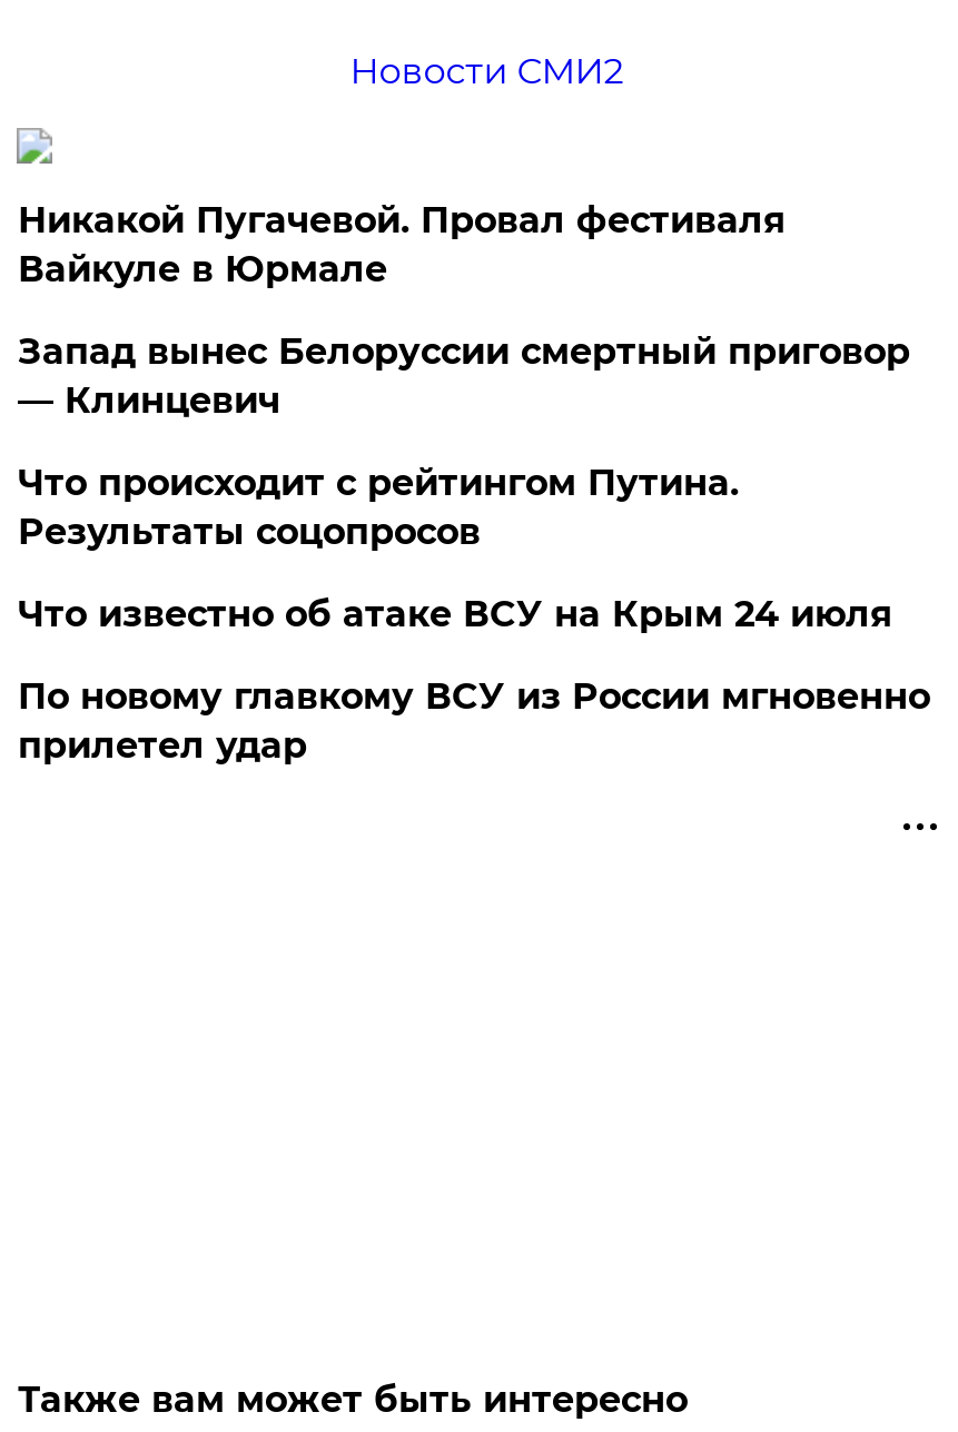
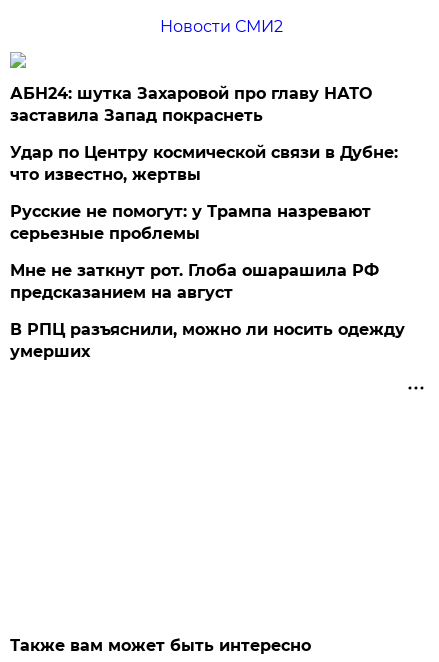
- Никакой Пугачевой. Провал фестиваля
- Вайкуле в Юрмале
+ АБН24: шутка Захаровой про главу НАТО
+ заставила Запад покраснеть

- Запад вынес Белоруссии смертный приговор
- — Клинцевич
+ Удар по Центру космической связи в Дубне:
+ что известно, жертвы

- Что происходит с рейтингом Путина.
- Результаты соцопросов
+ Русские не помогут: у Трампа назревают
+ серьезные проблемы

- Что известно об атаке ВСУ на Крым 24 июля
+ Мне не заткнут рот. Глоба ошарашила РФ
+ предсказанием на август

- По новому главкому ВСУ из России мгновенно
- прилетел удар
+ В РПЦ разъяснили, можно ли носить одежду
+ умерших
